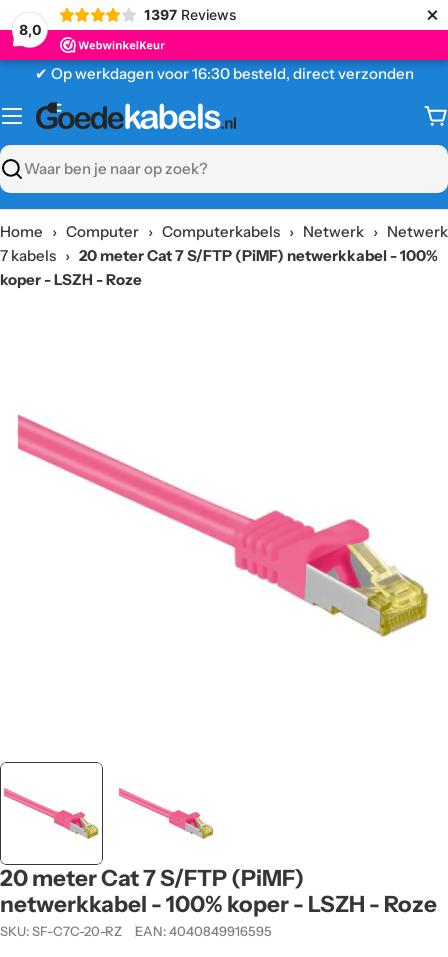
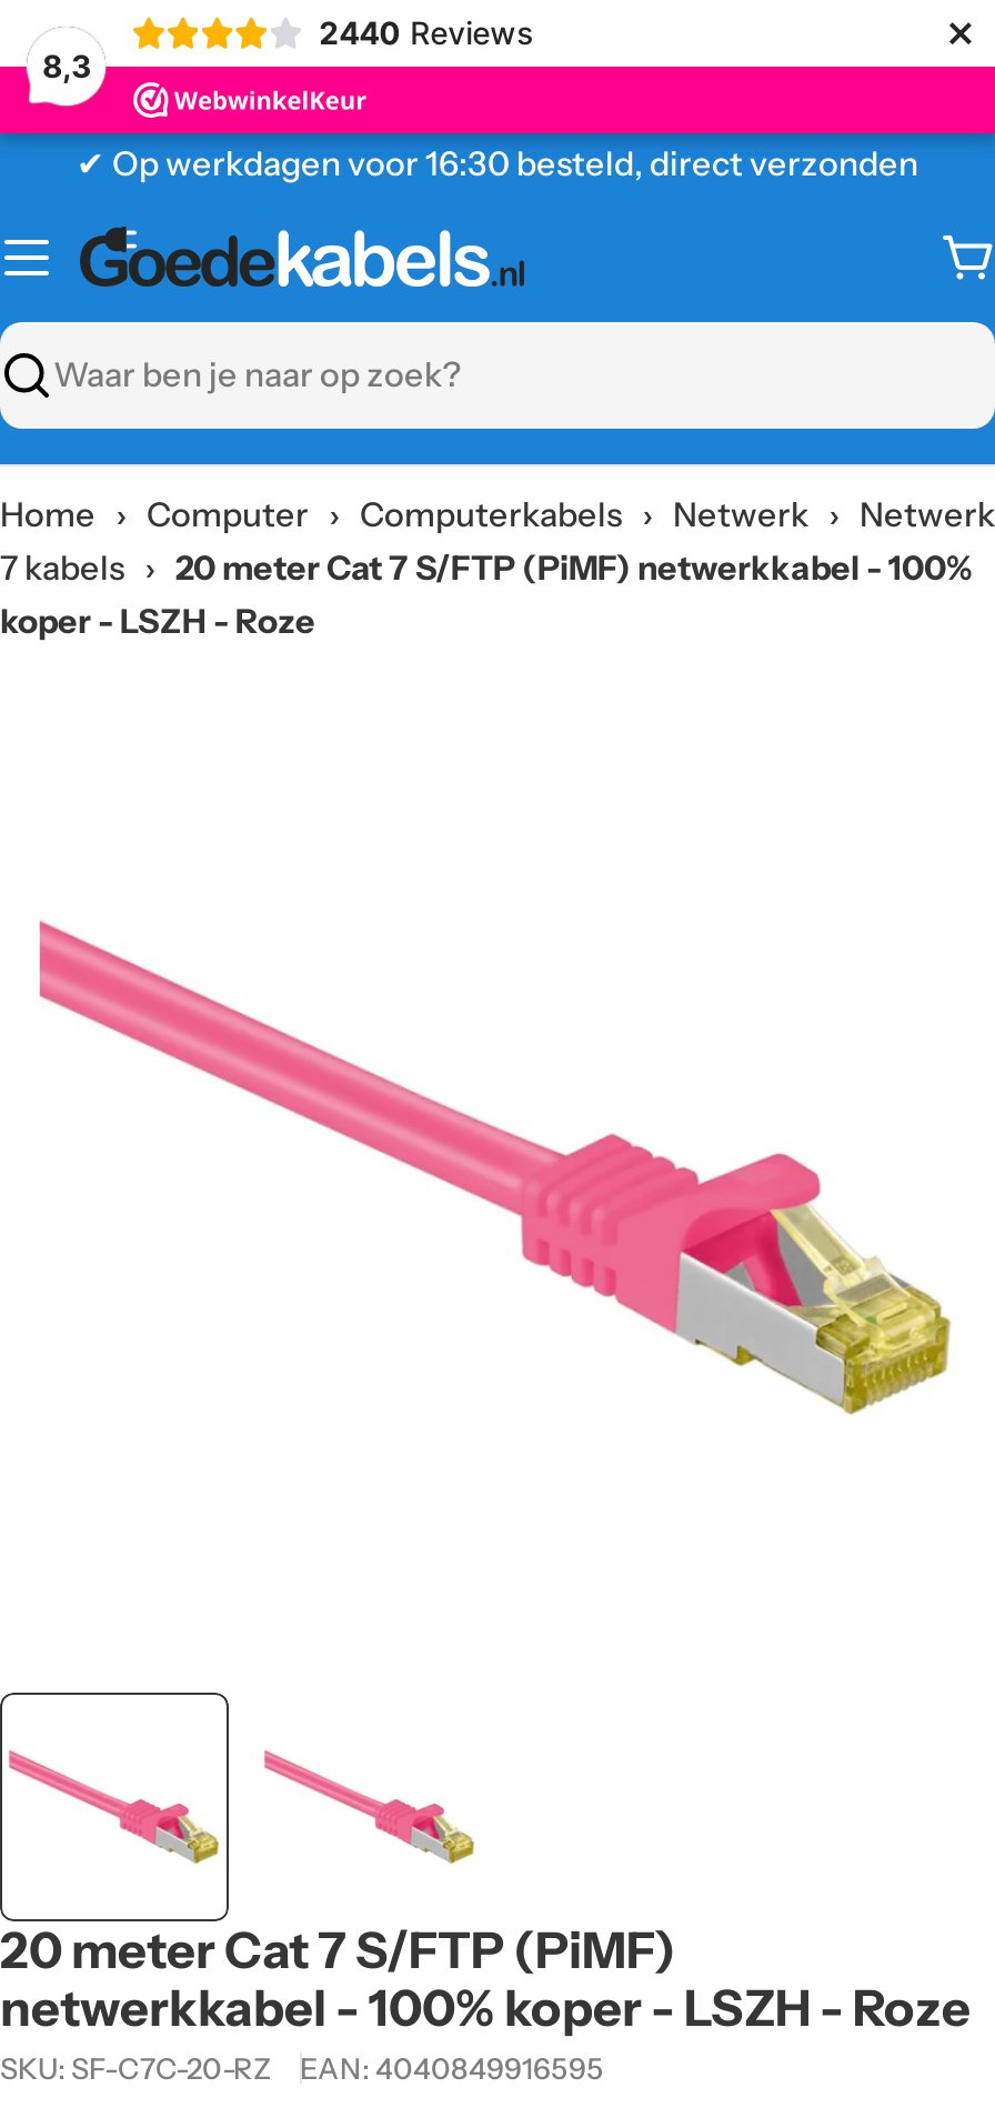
- 1397 Reviews
+ 2440 Reviews

- 8,0
+ 8,3
